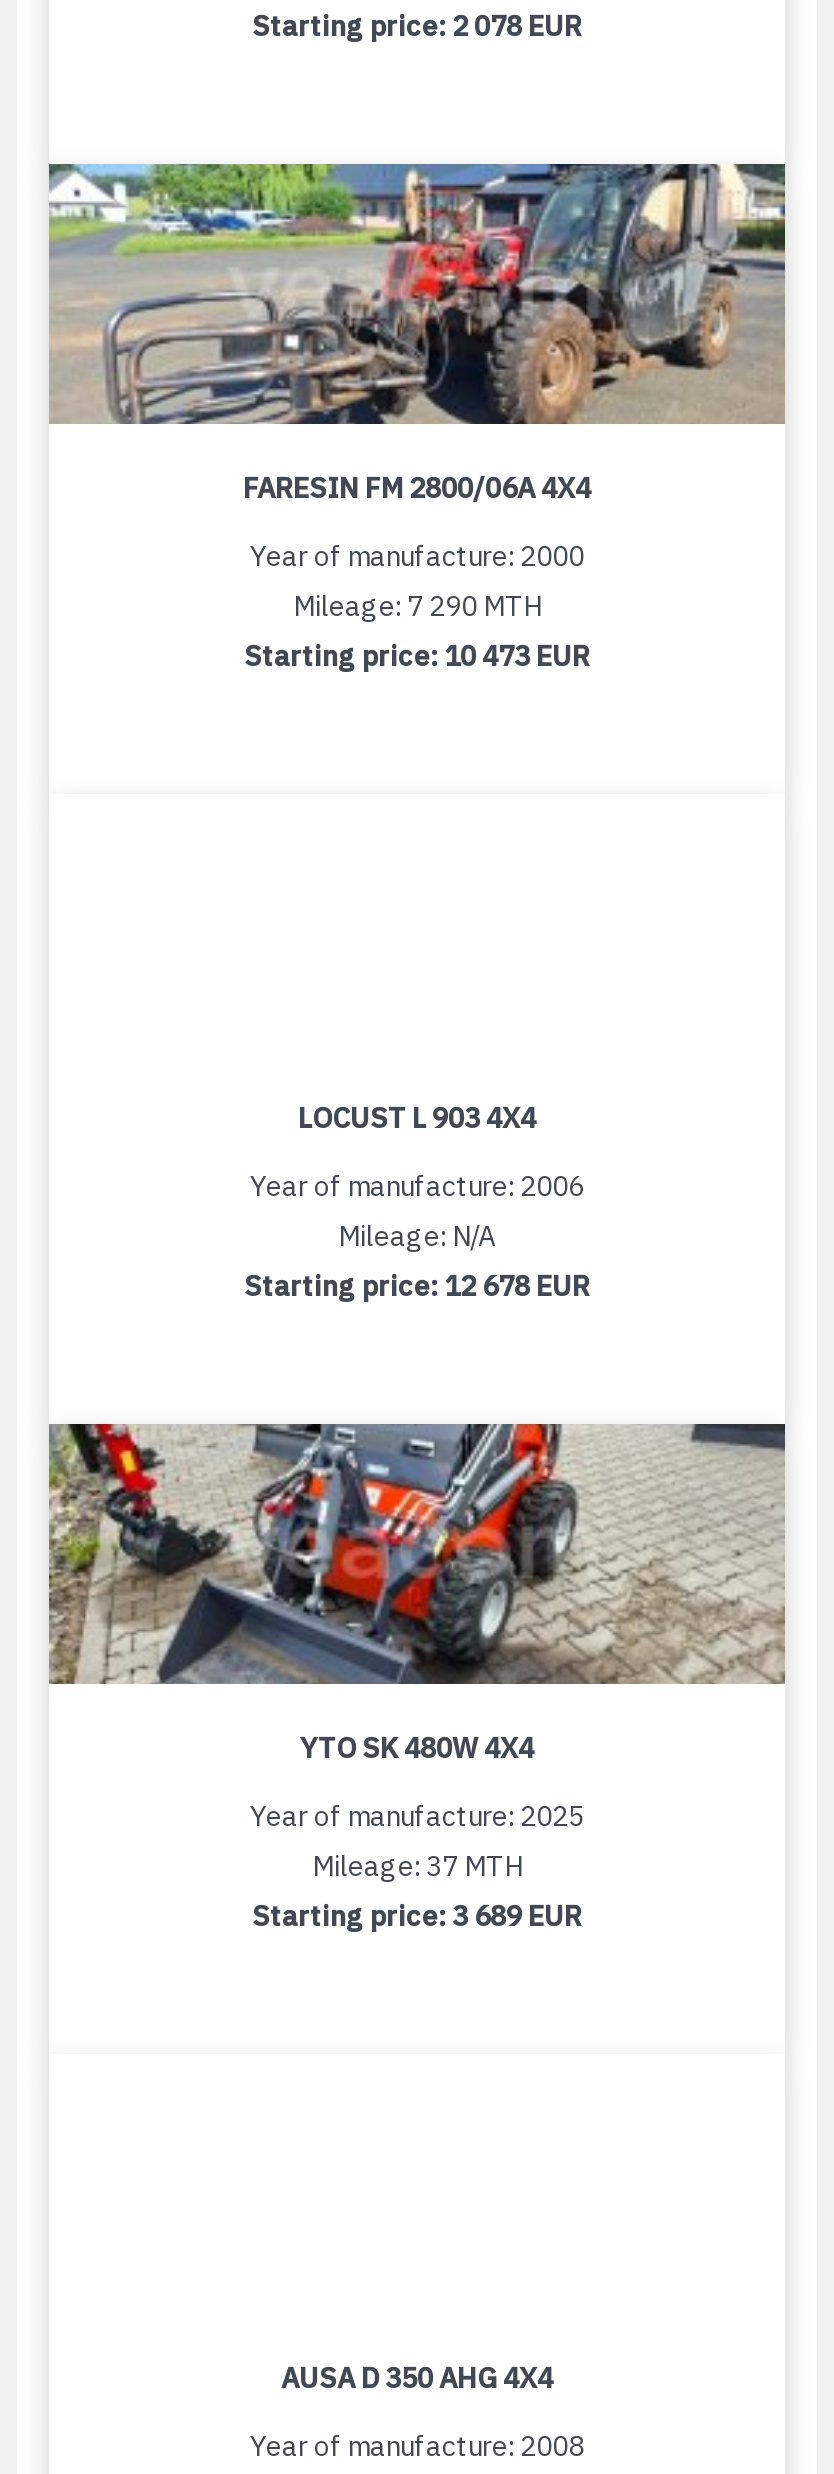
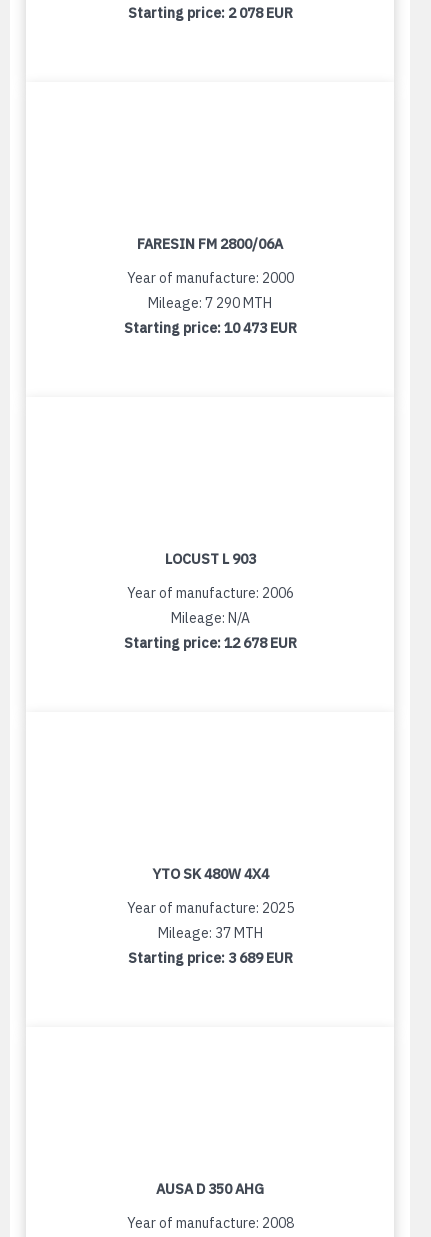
- [image]

- FARESIN FM 2800/06A 4X4
+ FARESIN FM 2800/06A

- LOCUST L 903 4X4
+ LOCUST L 903

- [image]

- AUSA D 350 AHG 4X4
+ AUSA D 350 AHG
